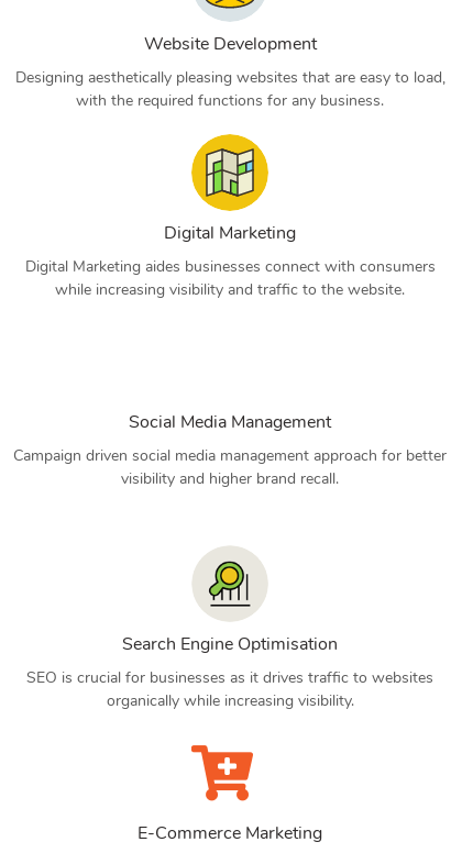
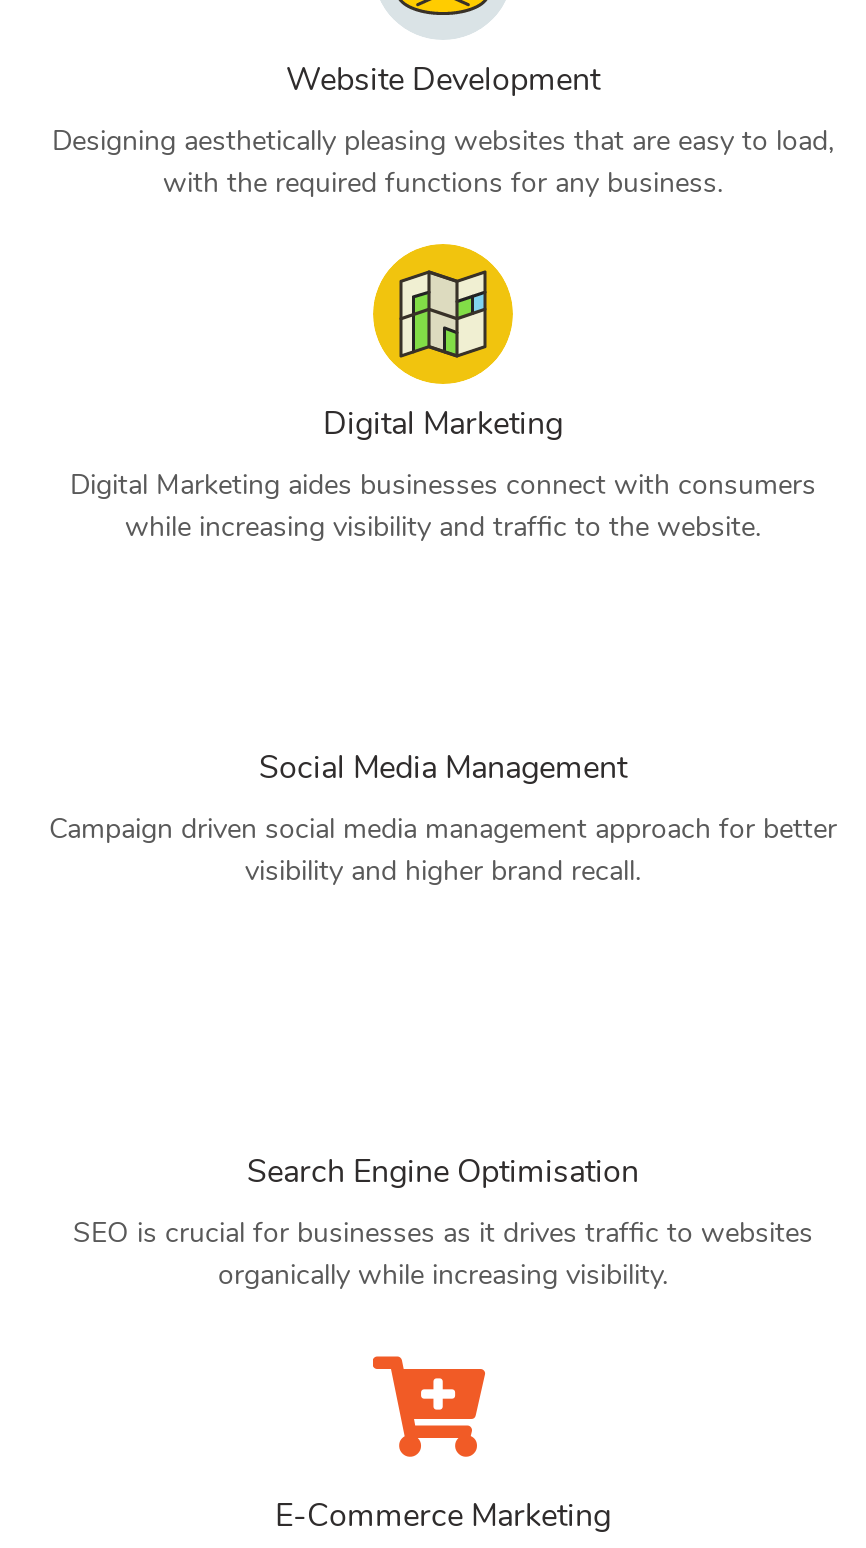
- [image]
